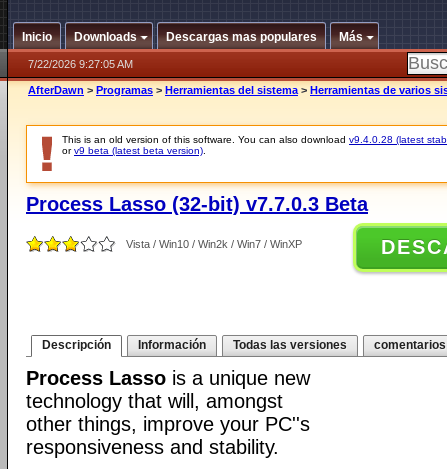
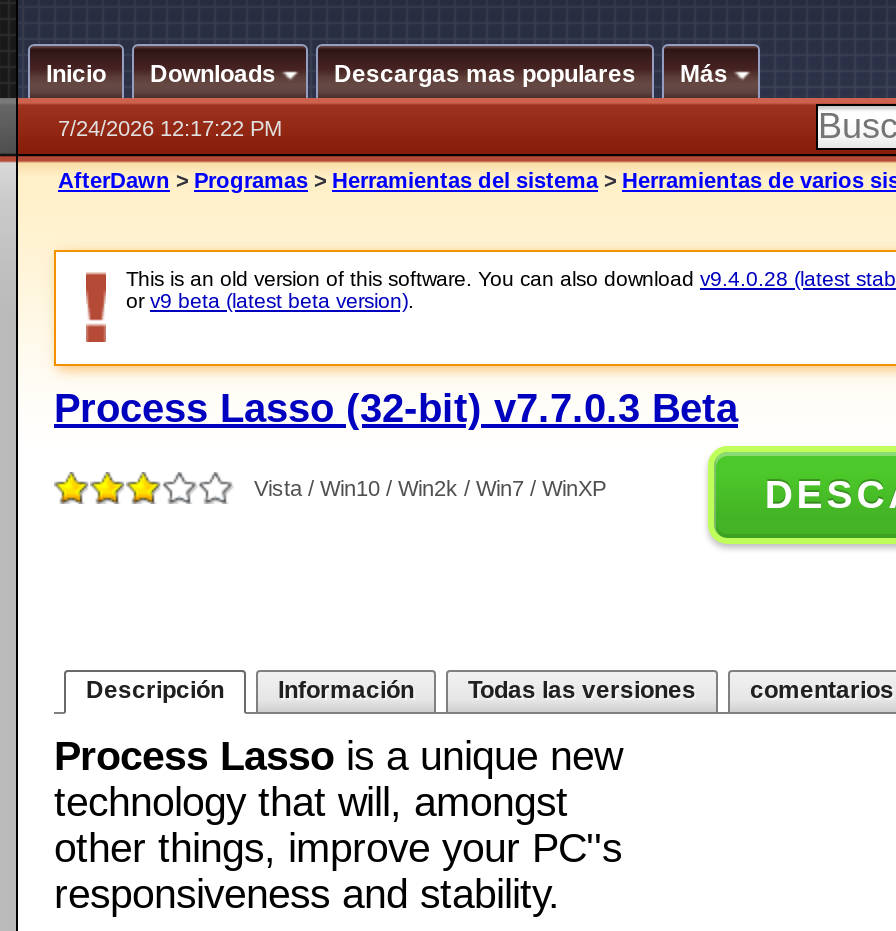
- 7/22/2026 9:27:05 AM
+ 7/24/2026 12:17:22 PM
